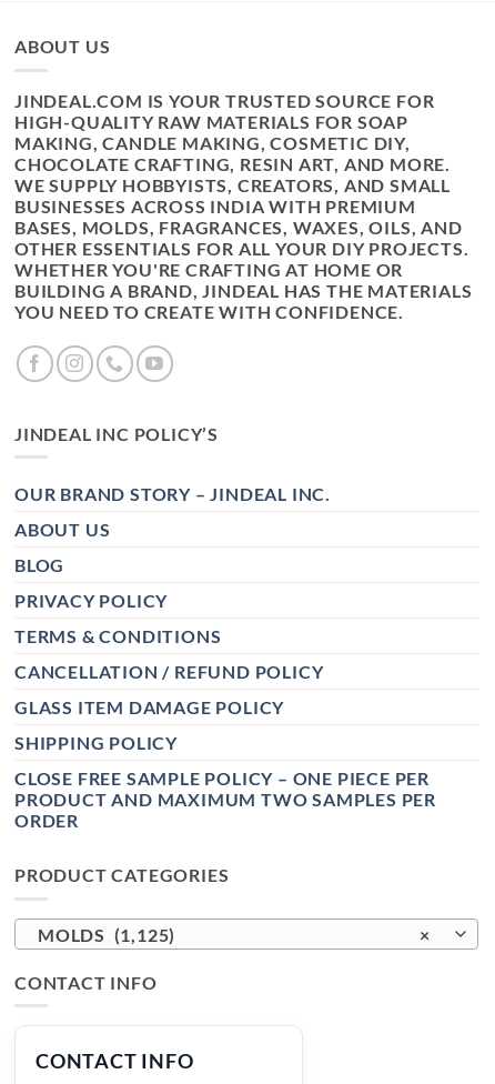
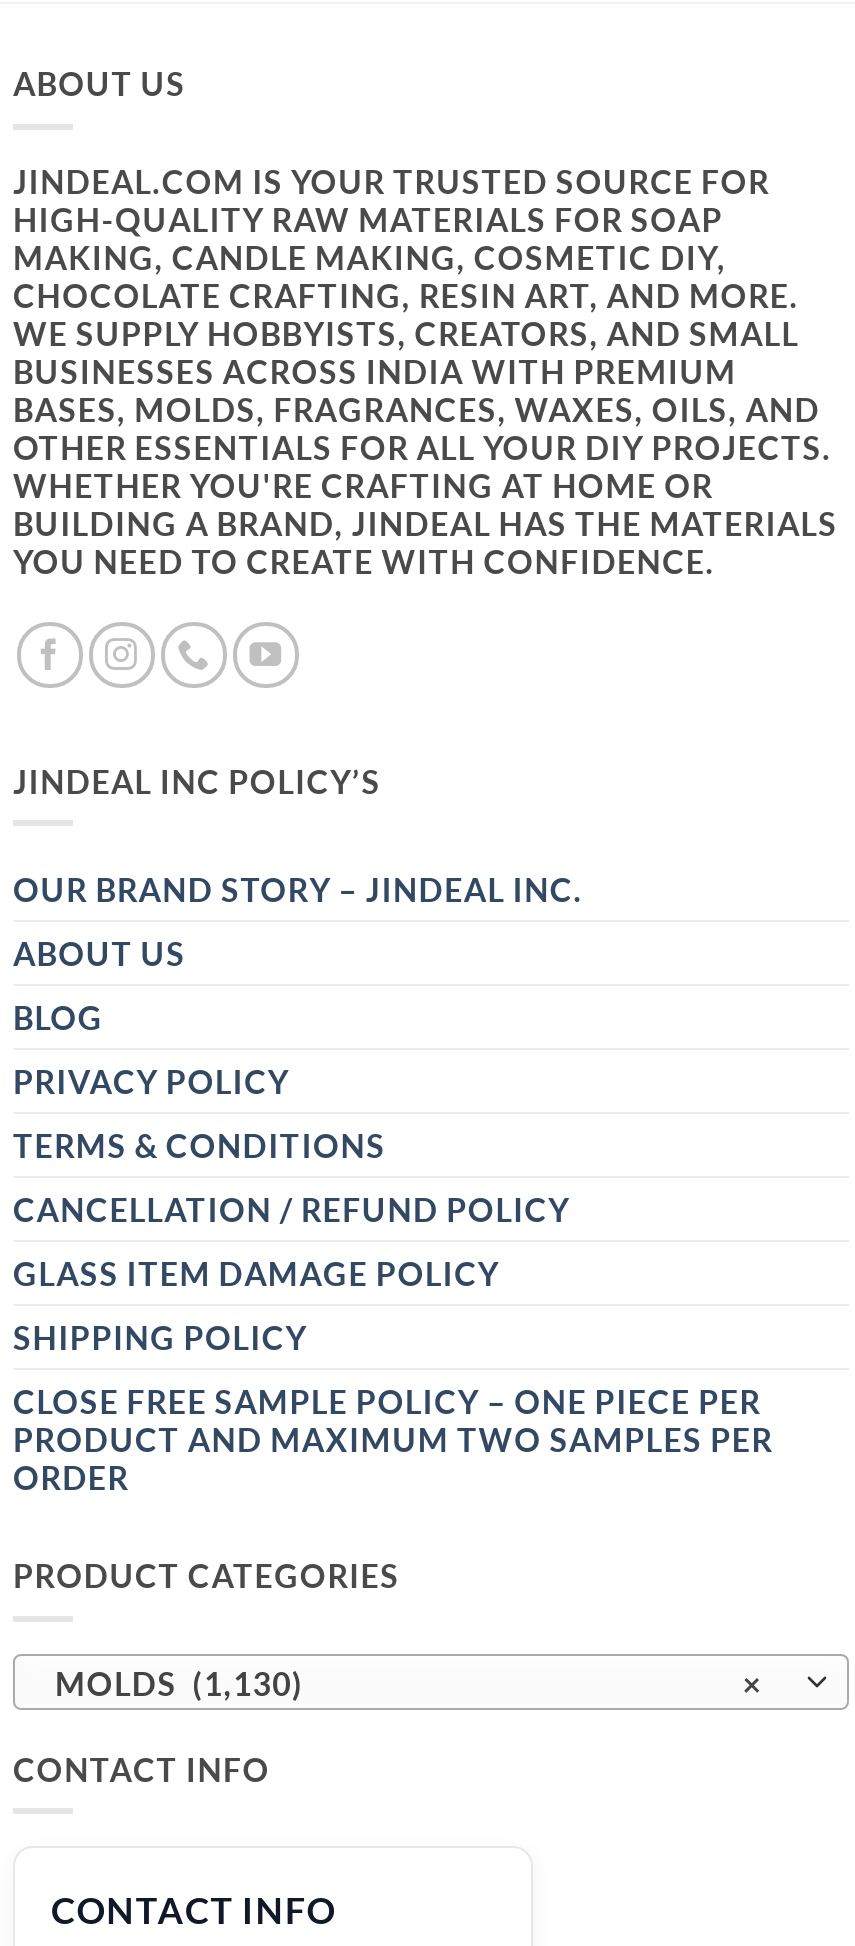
- MOLDS (1,125)
+ MOLDS (1,130)
